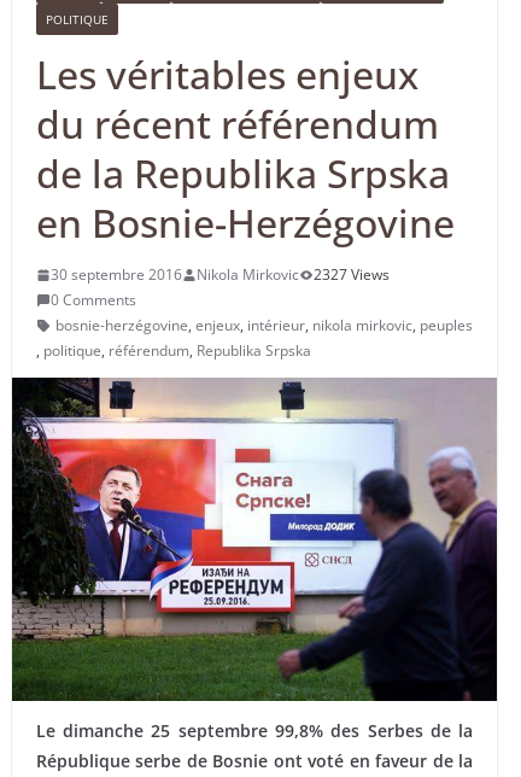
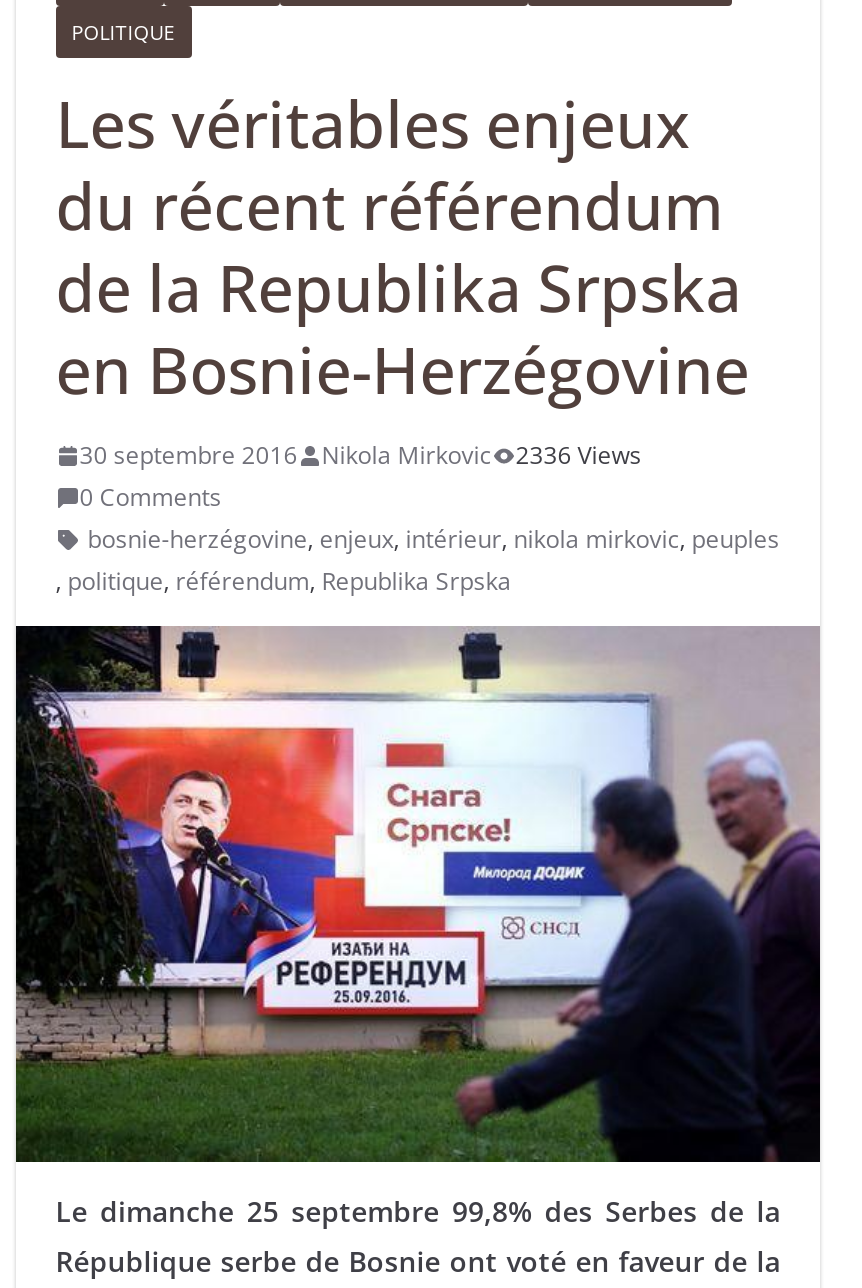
- 30 septembre 2016 Nikola Mirkovic 2327 Views
+ 30 septembre 2016 Nikola Mirkovic 2336 Views
